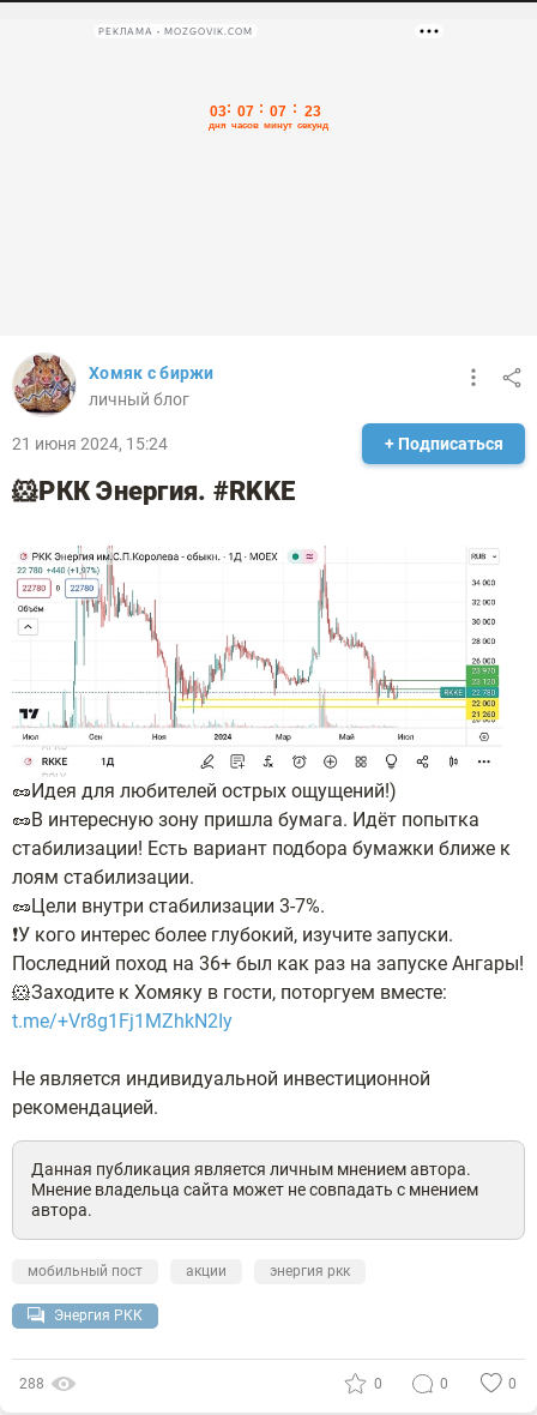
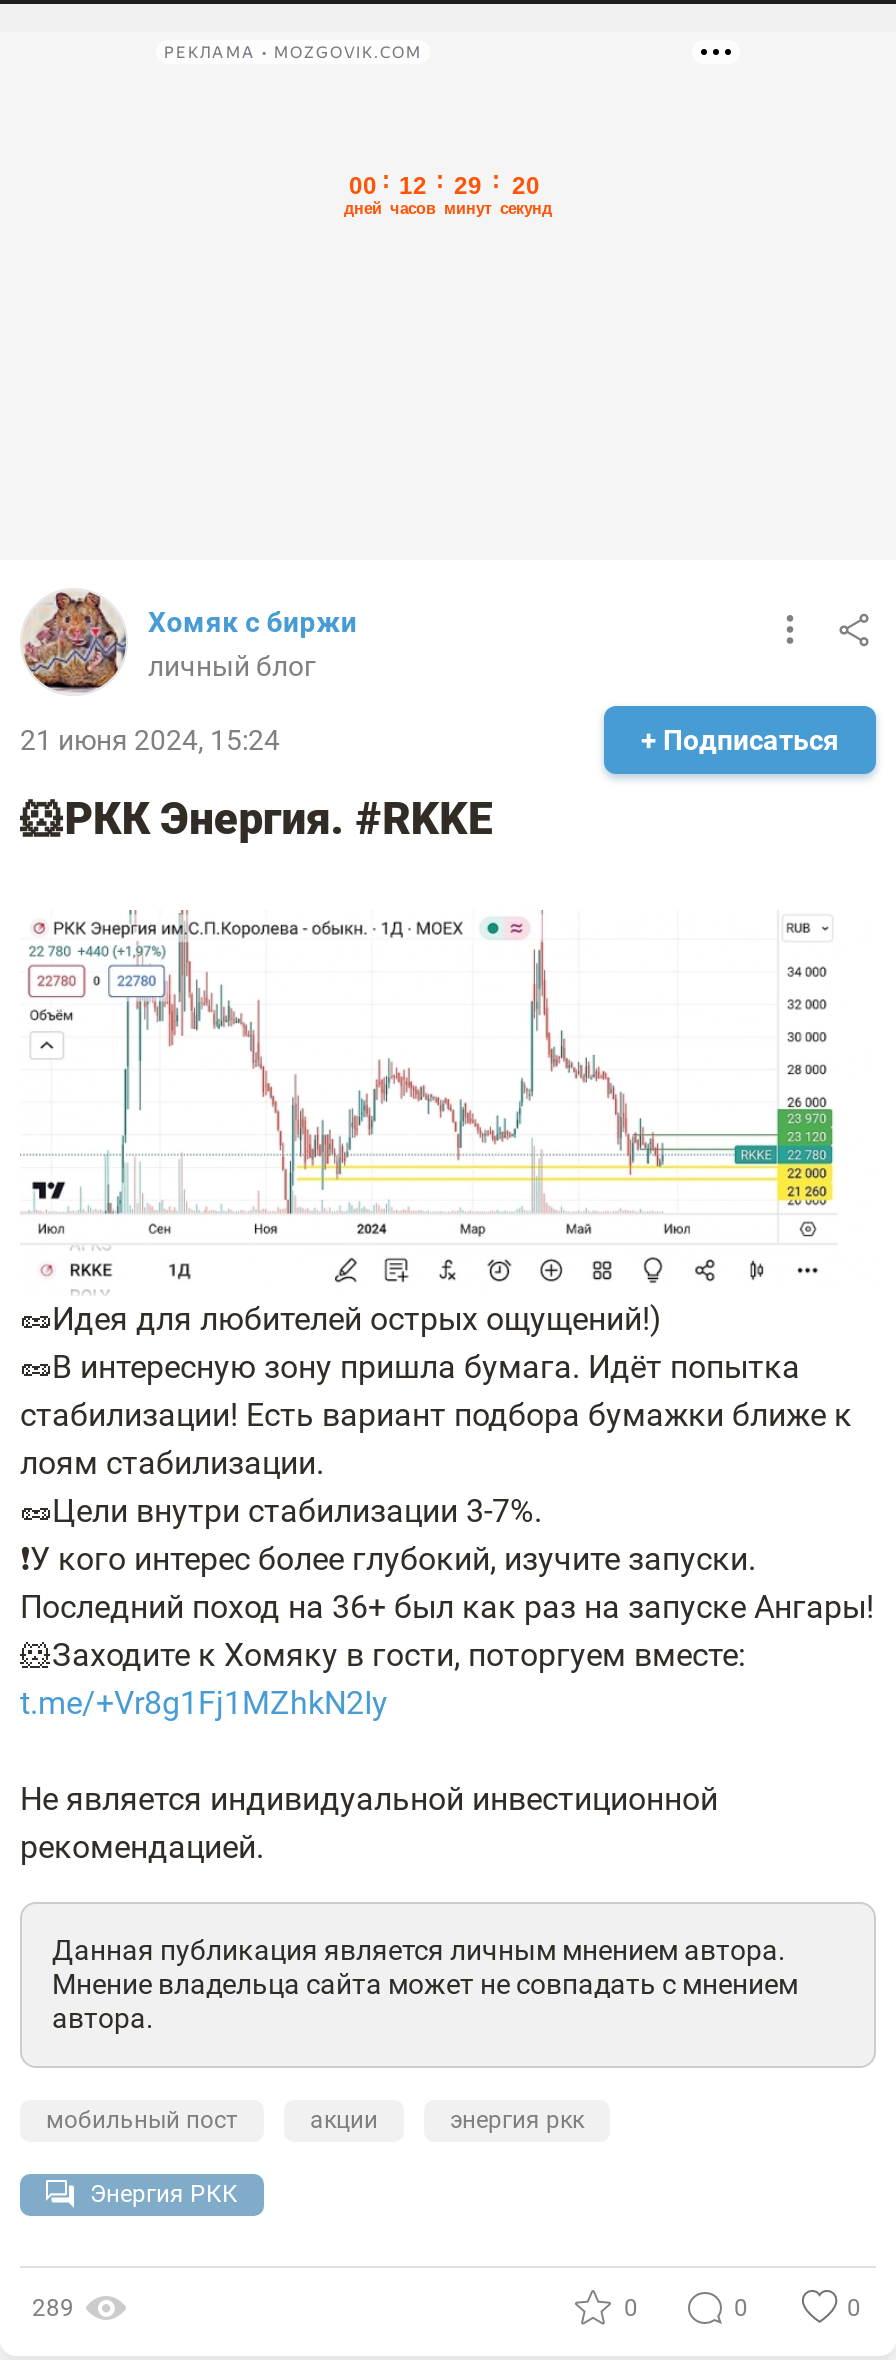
- 288
+ 289
